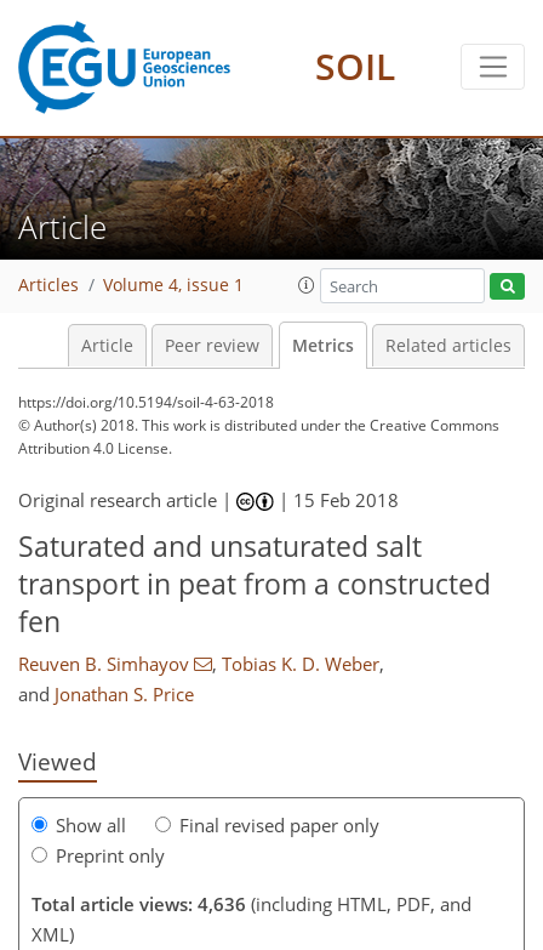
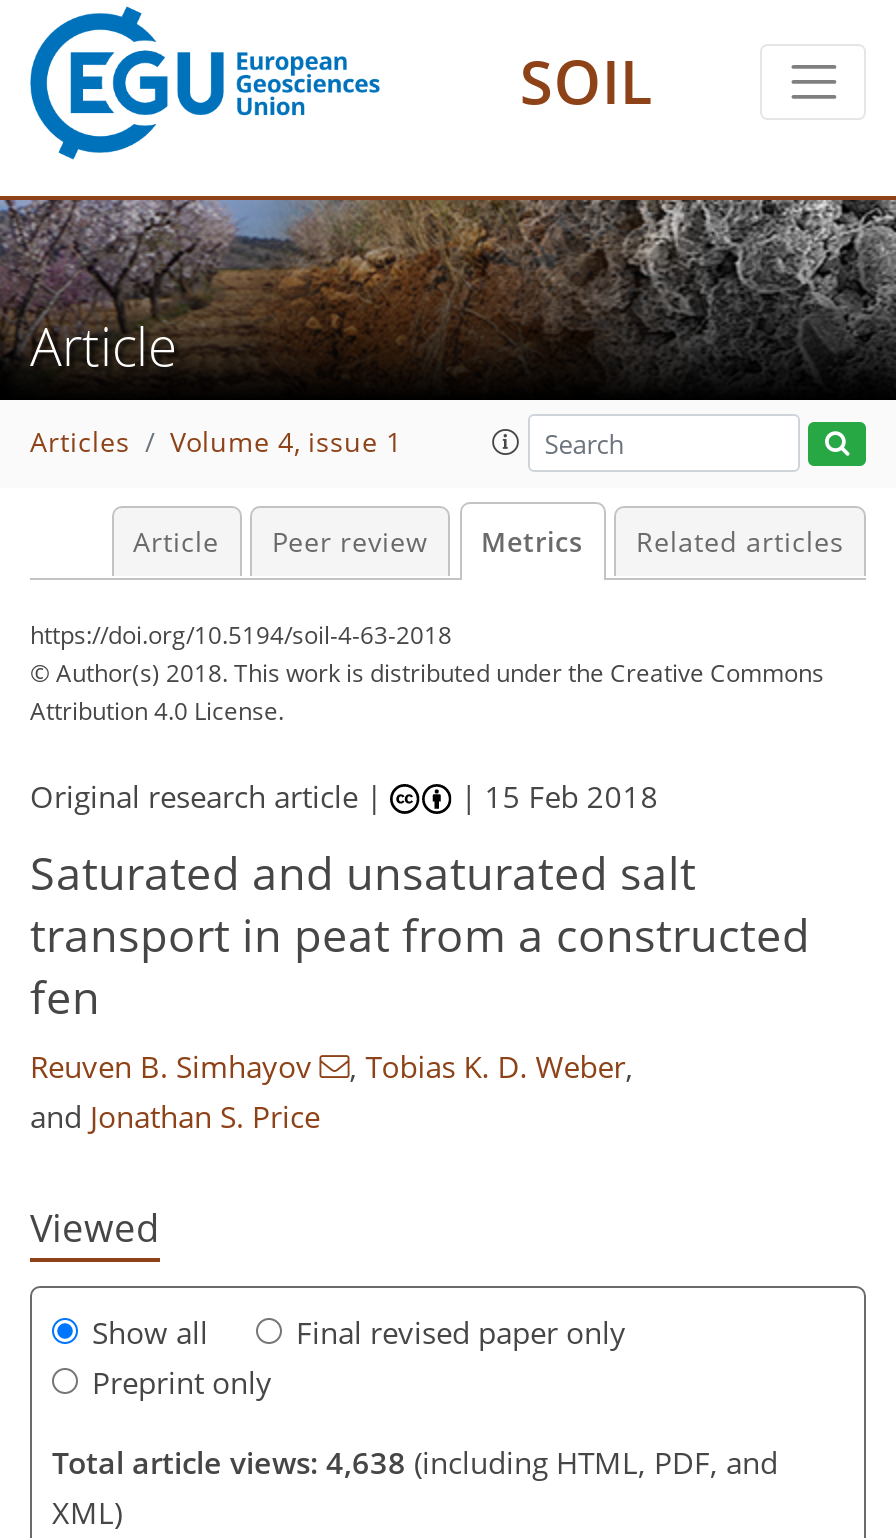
- Total article views: 4,636 (including HTML, PDF, and
+ Total article views: 4,638 (including HTML, PDF, and
